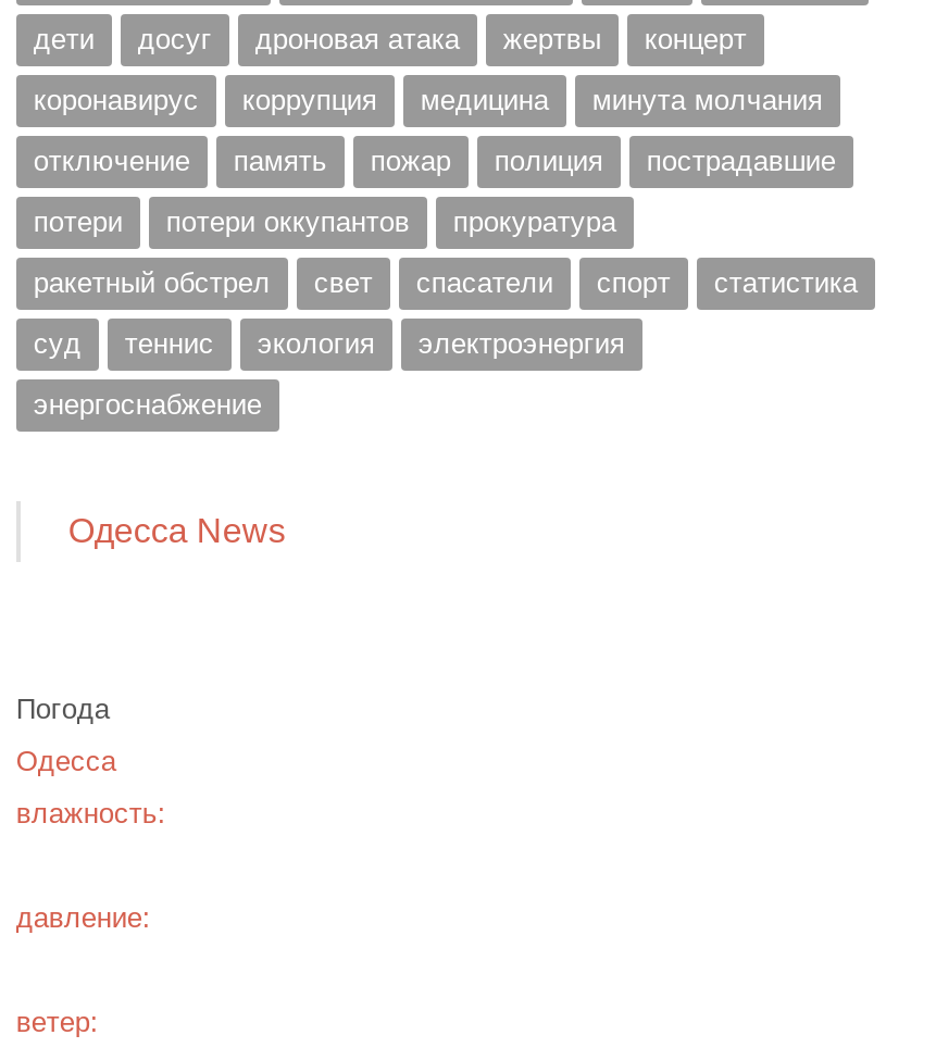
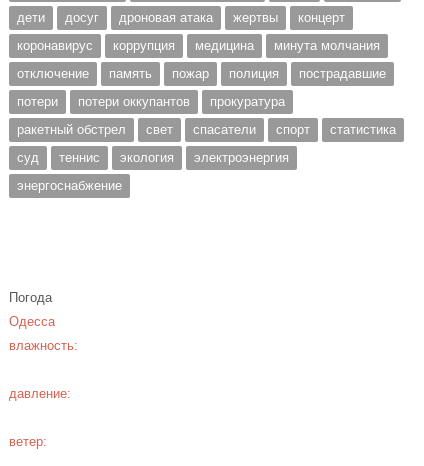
- Одесса News
